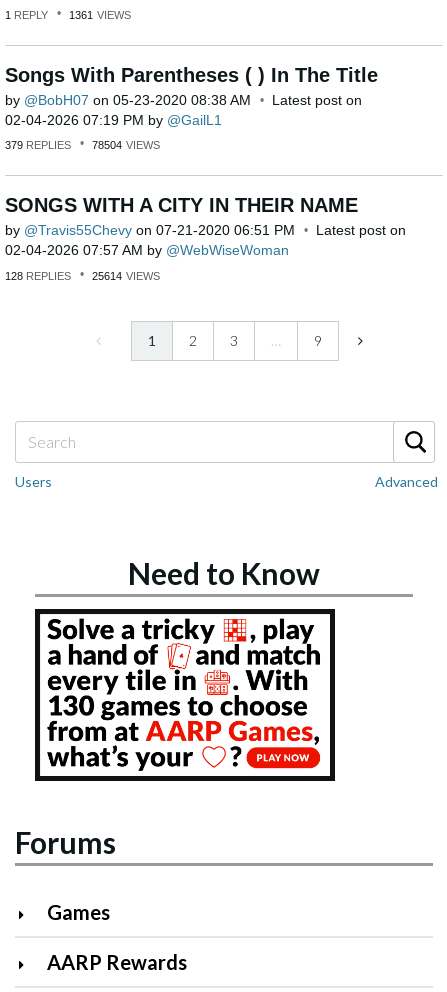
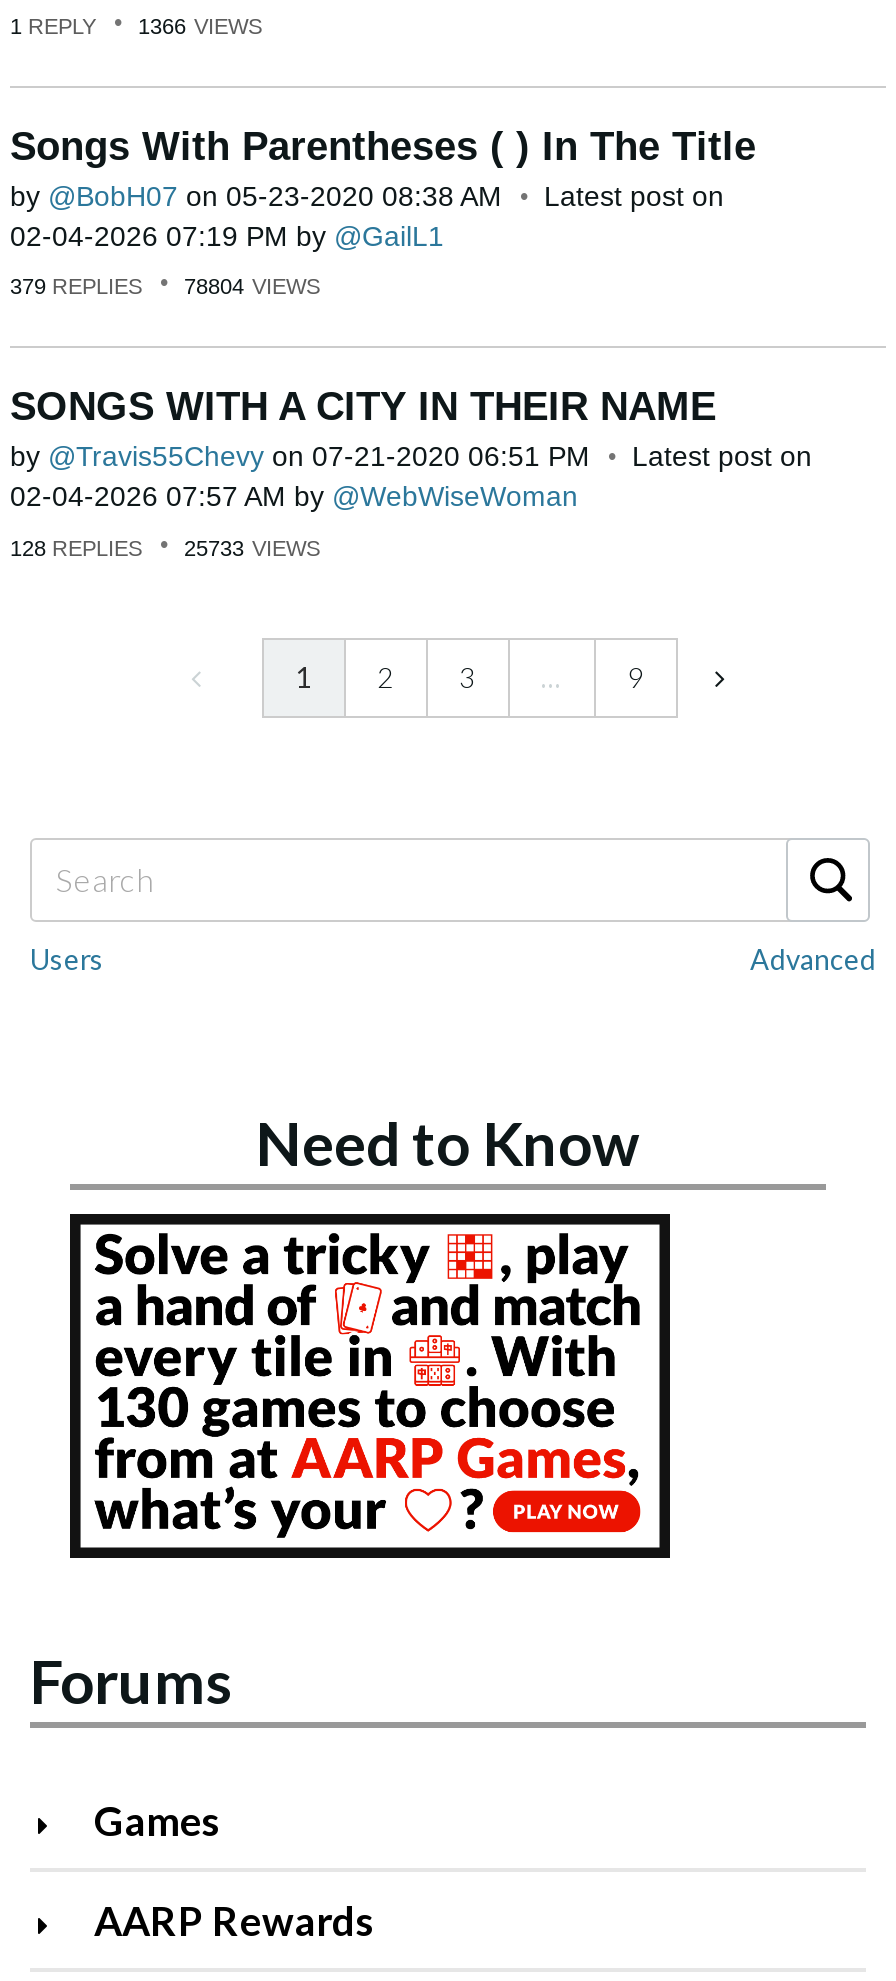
- 1 REPLY 1361 VIEWS
+ 1 REPLY 1366 VIEWS

- 379 REPLIES 78504 VIEWS
+ 379 REPLIES 78804 VIEWS

- 128 REPLIES 25614 VIEWS
+ 128 REPLIES 25733 VIEWS
